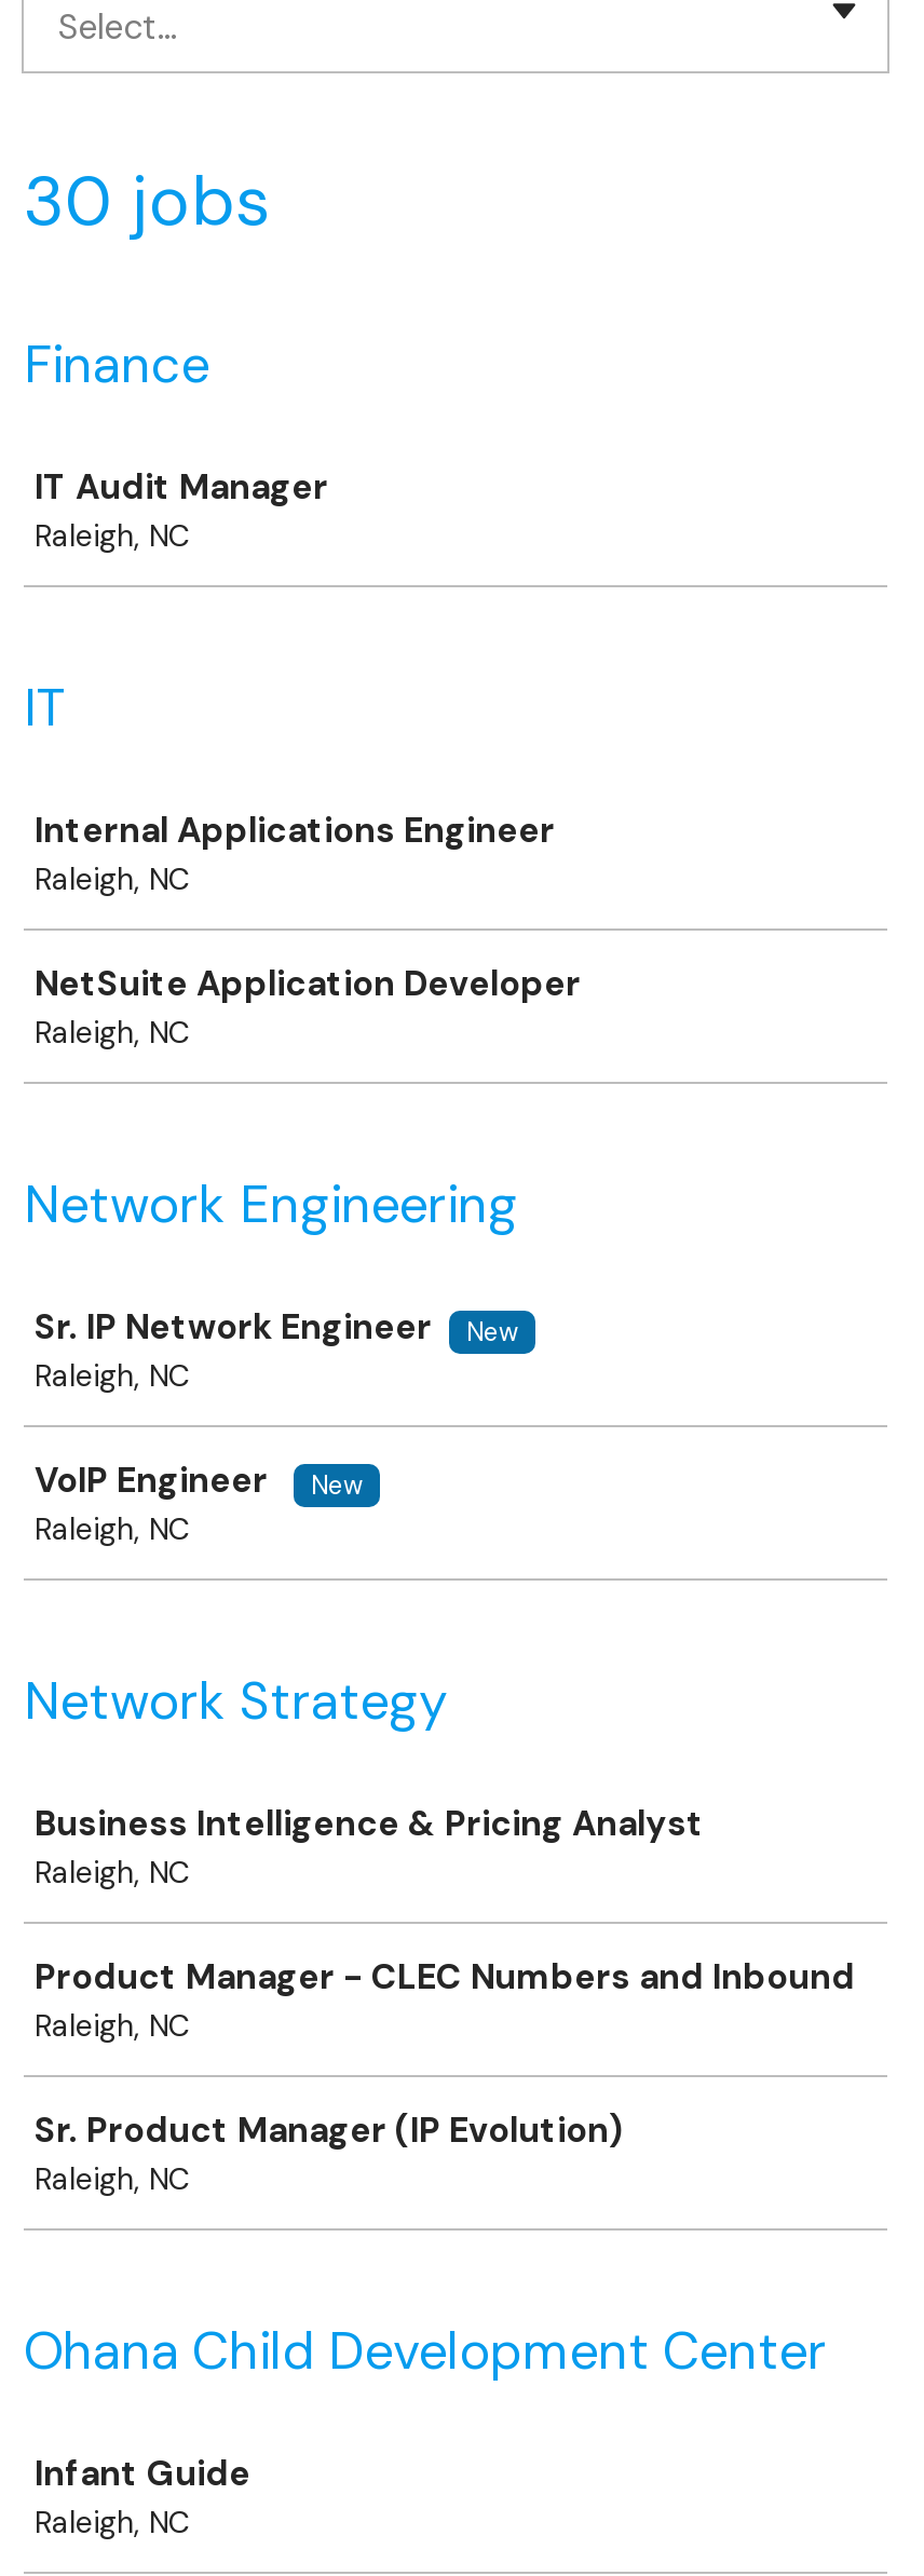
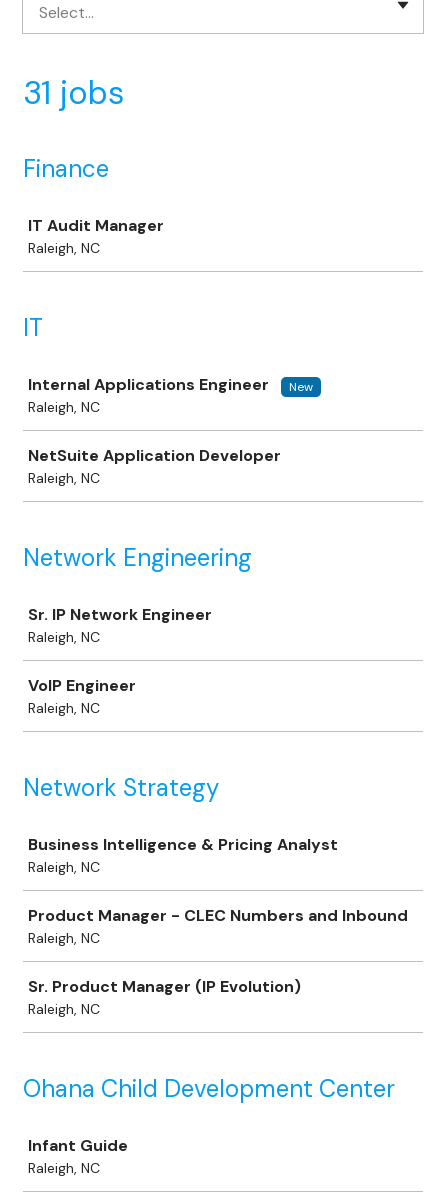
- 30 jobs
+ 31 jobs

+ New

- New

- New
